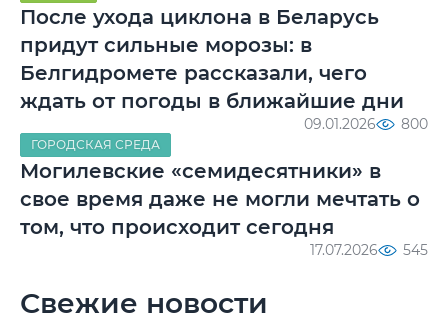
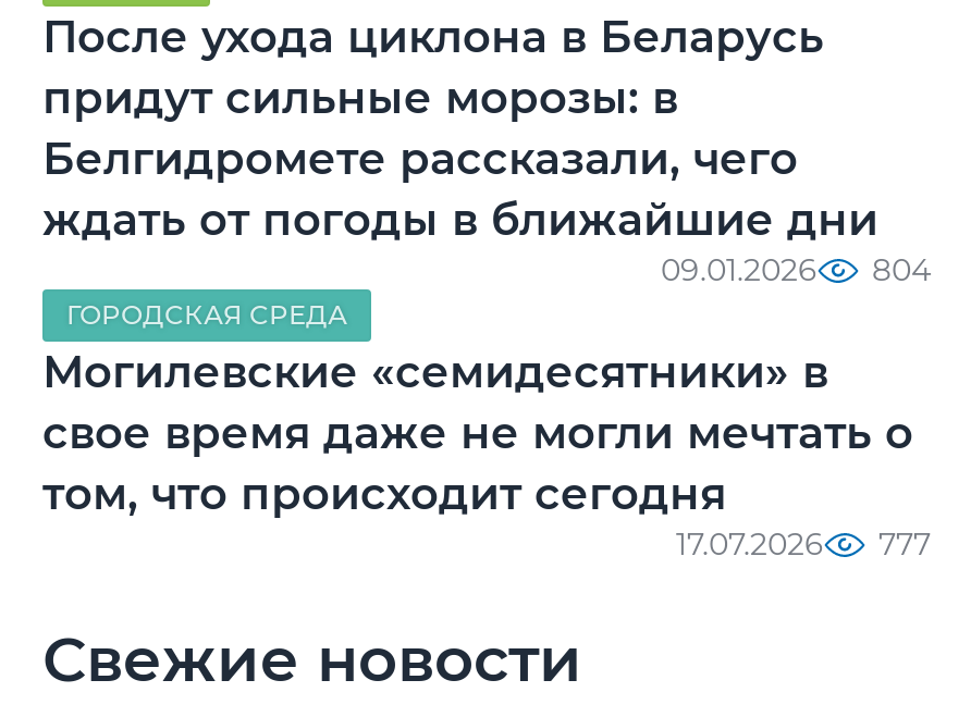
- 09.01.2026 800
+ 09.01.2026 804

- 17.07.2026 545
+ 17.07.2026 777
